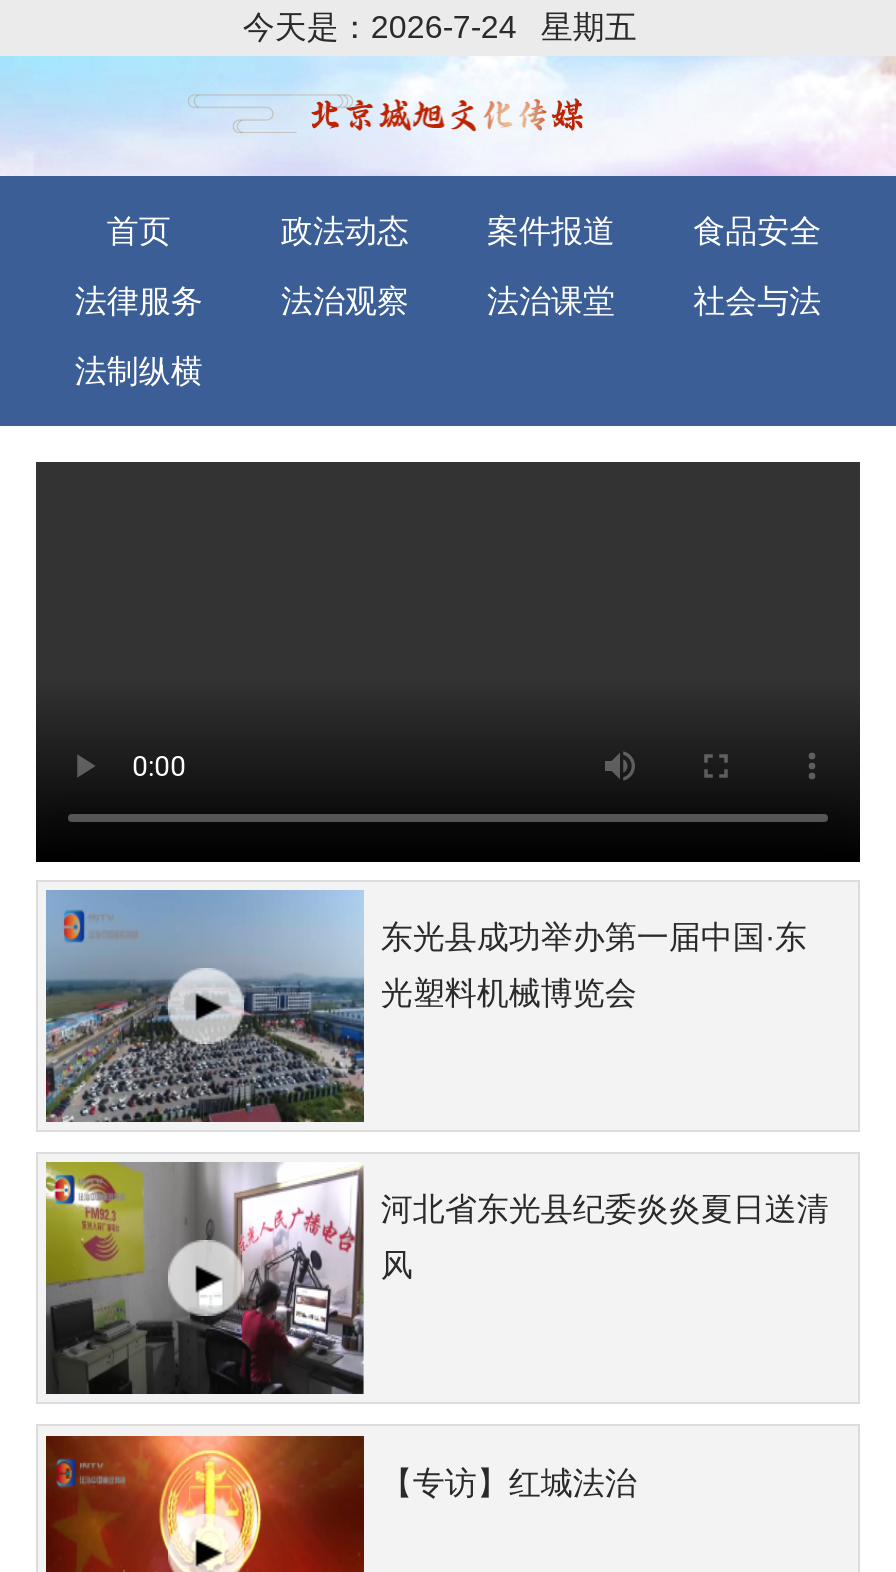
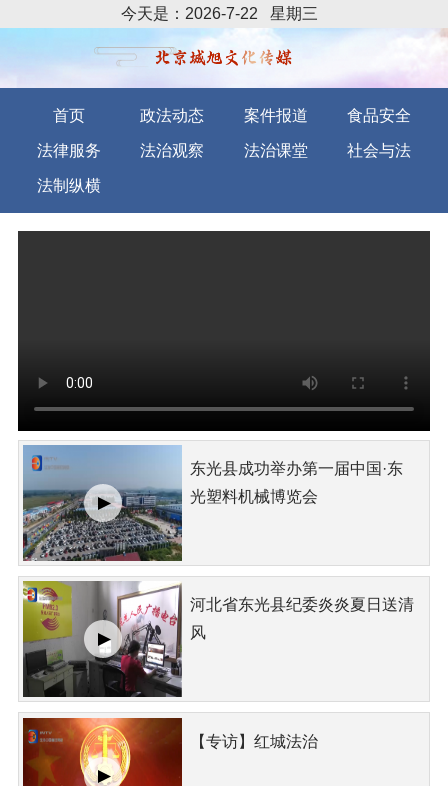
- 今天是：2026-7-24
+ 今天是：2026-7-22

- 星期五
+ 星期三
